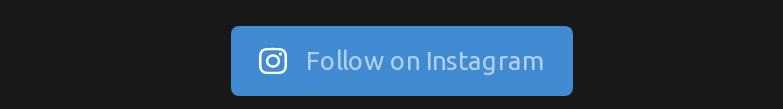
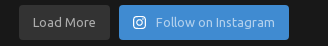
+ Load More
